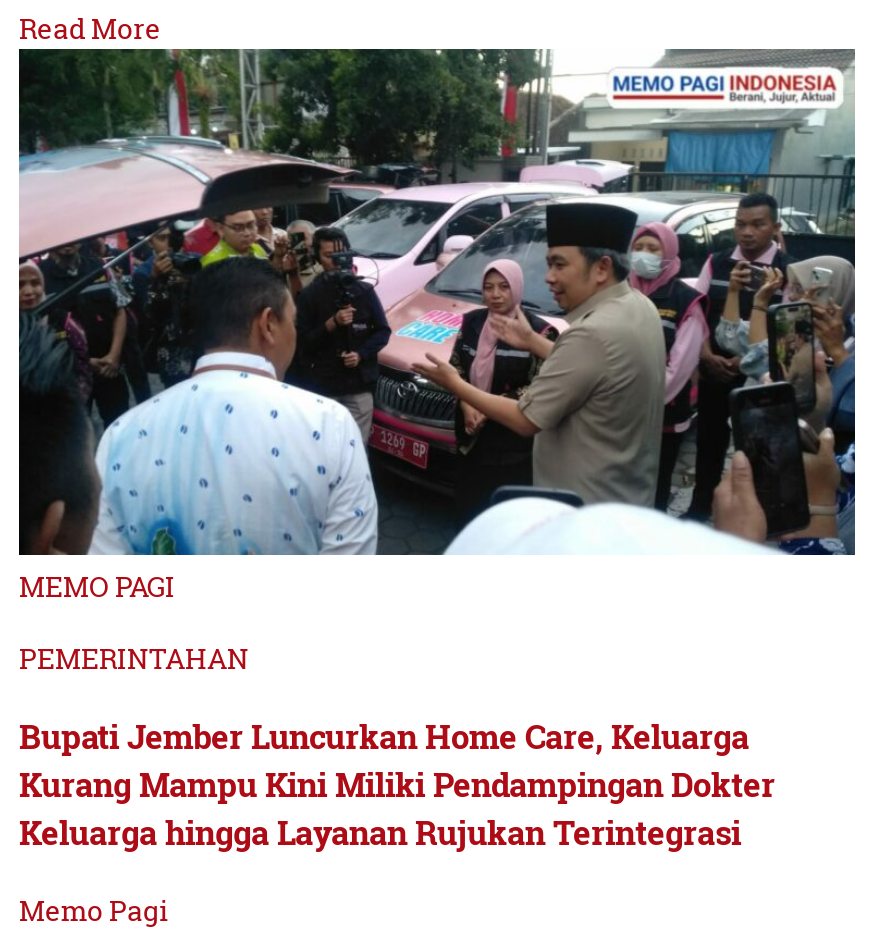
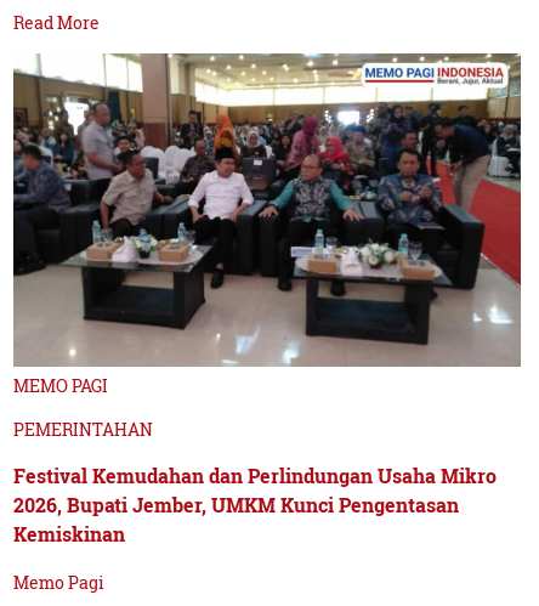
- [image]
+ [image]

- Bupati Jember Luncurkan Home Care, Keluarga
- Kurang Mampu Kini Miliki Pendampingan Dokter
- Keluarga hingga Layanan Rujukan Terintegrasi
+ Festival Kemudahan dan Perlindungan Usaha Mikro
+ 2026, Bupati Jember, UMKM Kunci Pengentasan
+ Kemiskinan
